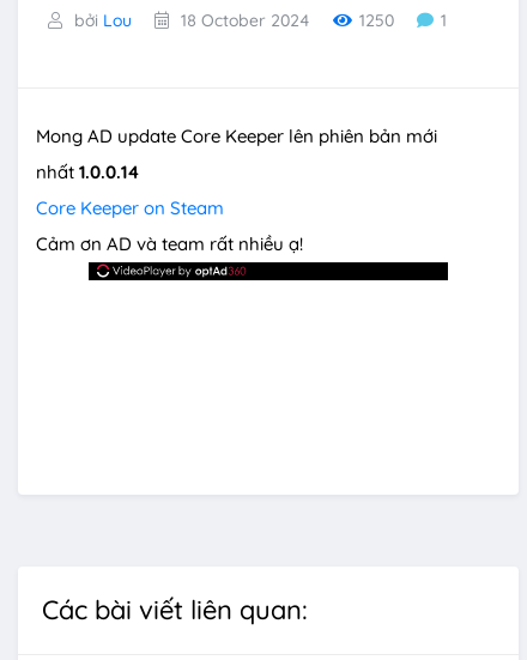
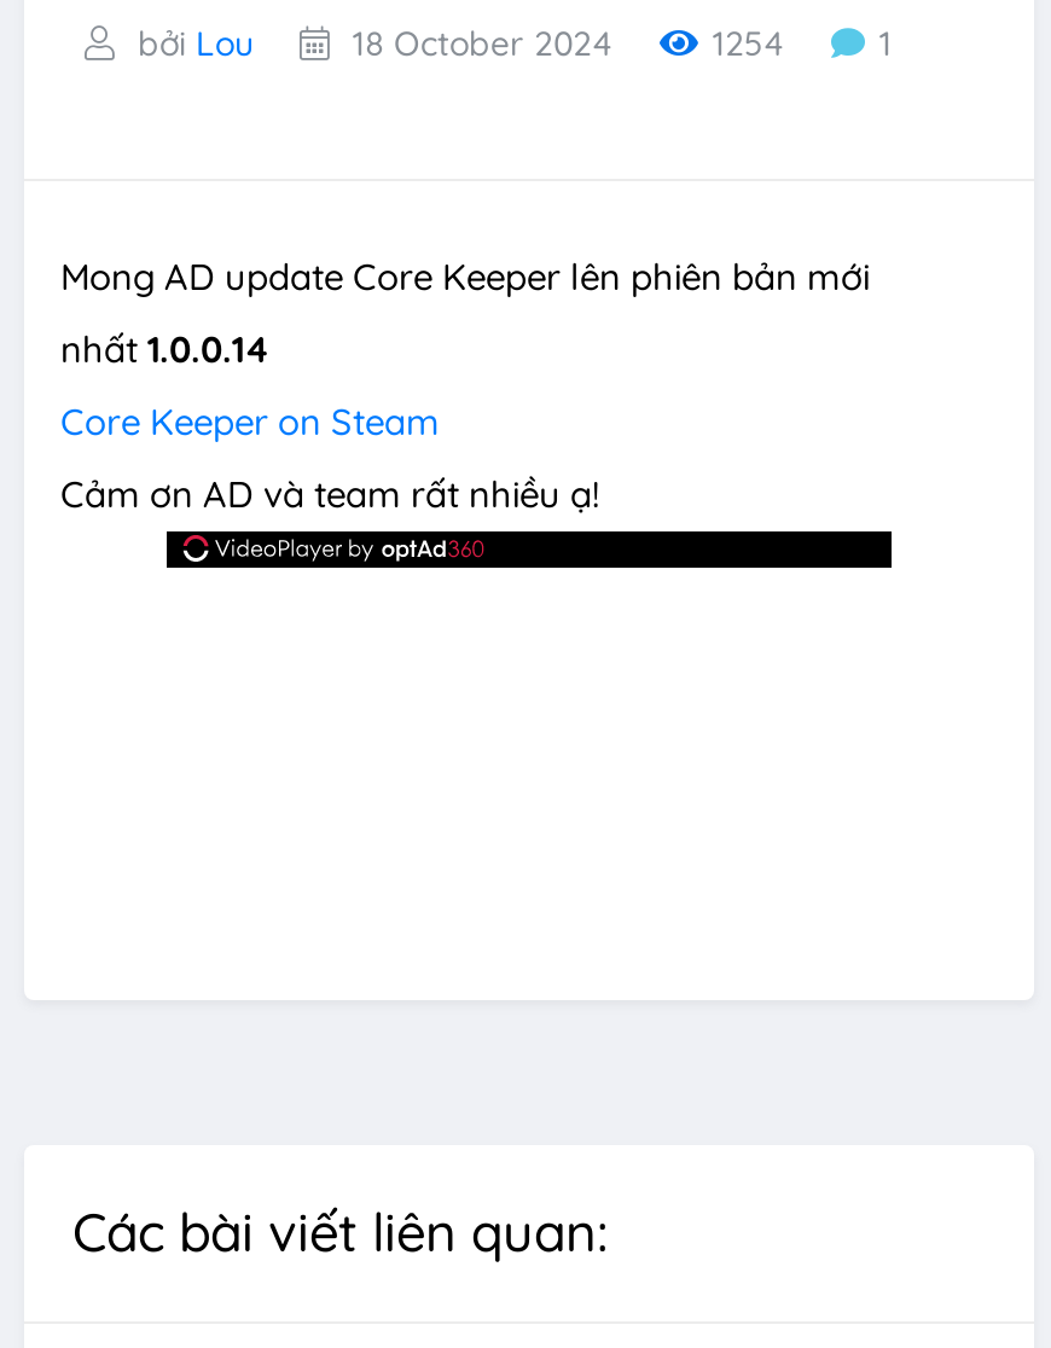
- 1250
+ 1254
